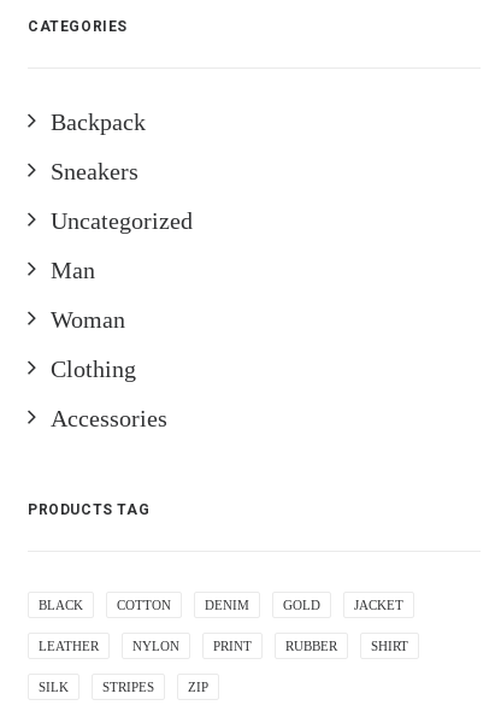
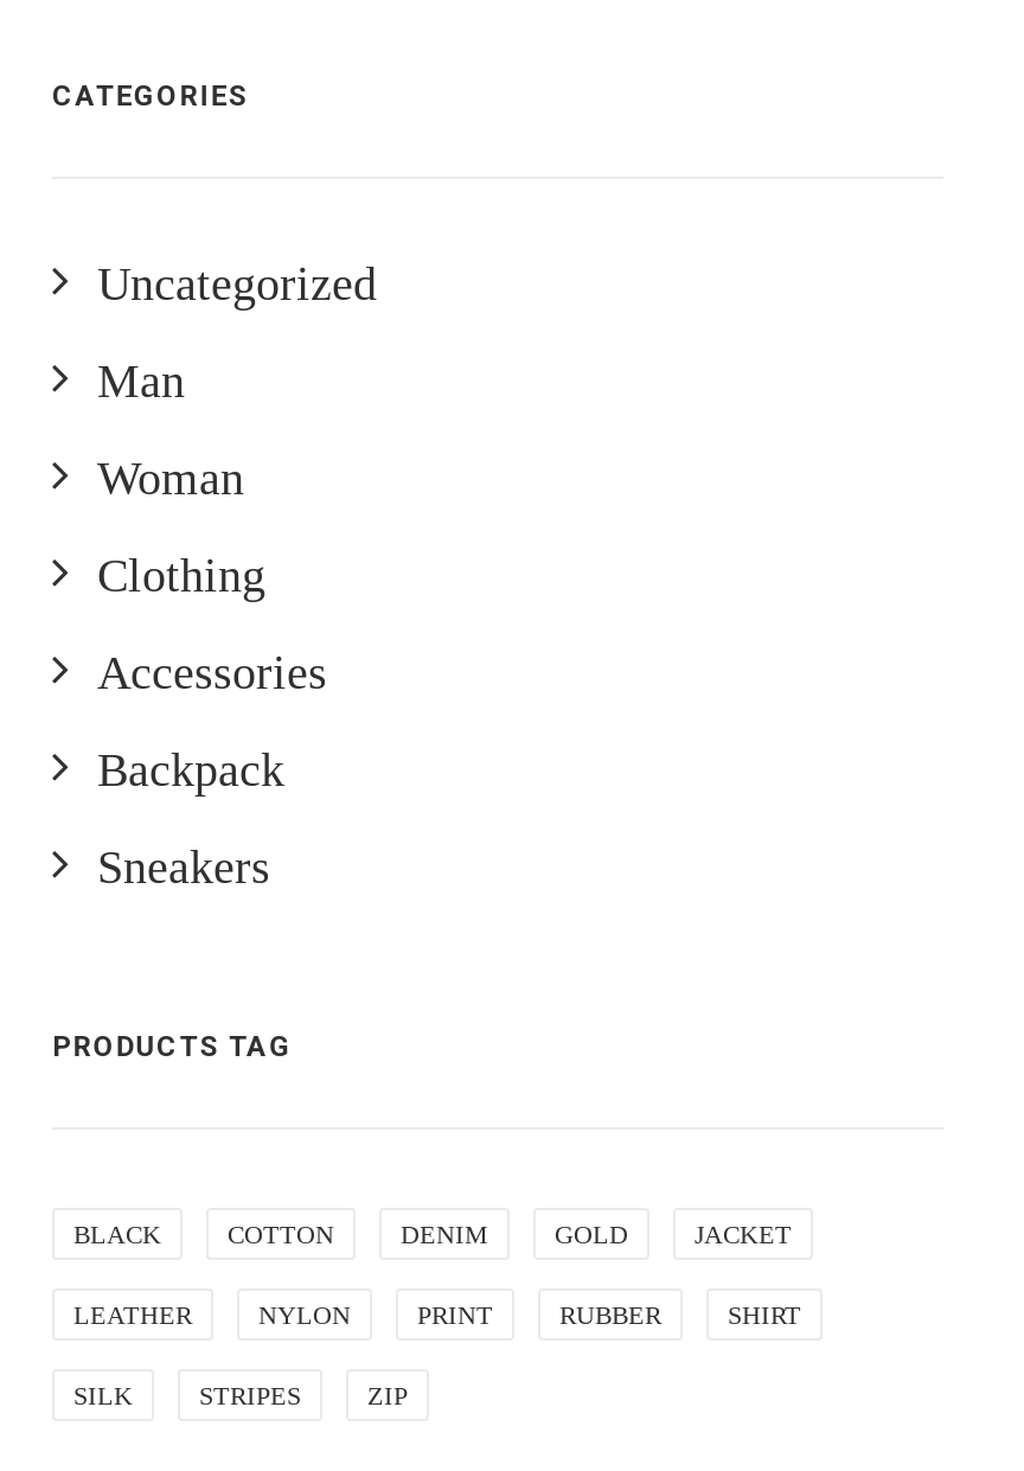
moved down: Backpack | Sneakers

moved up: Uncategorized | Man | Woman | Clothing | Accessories
